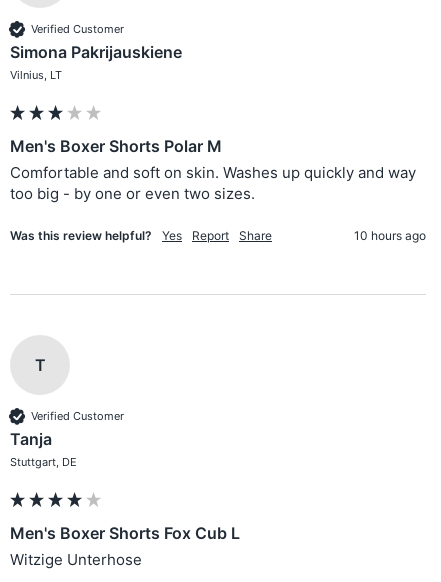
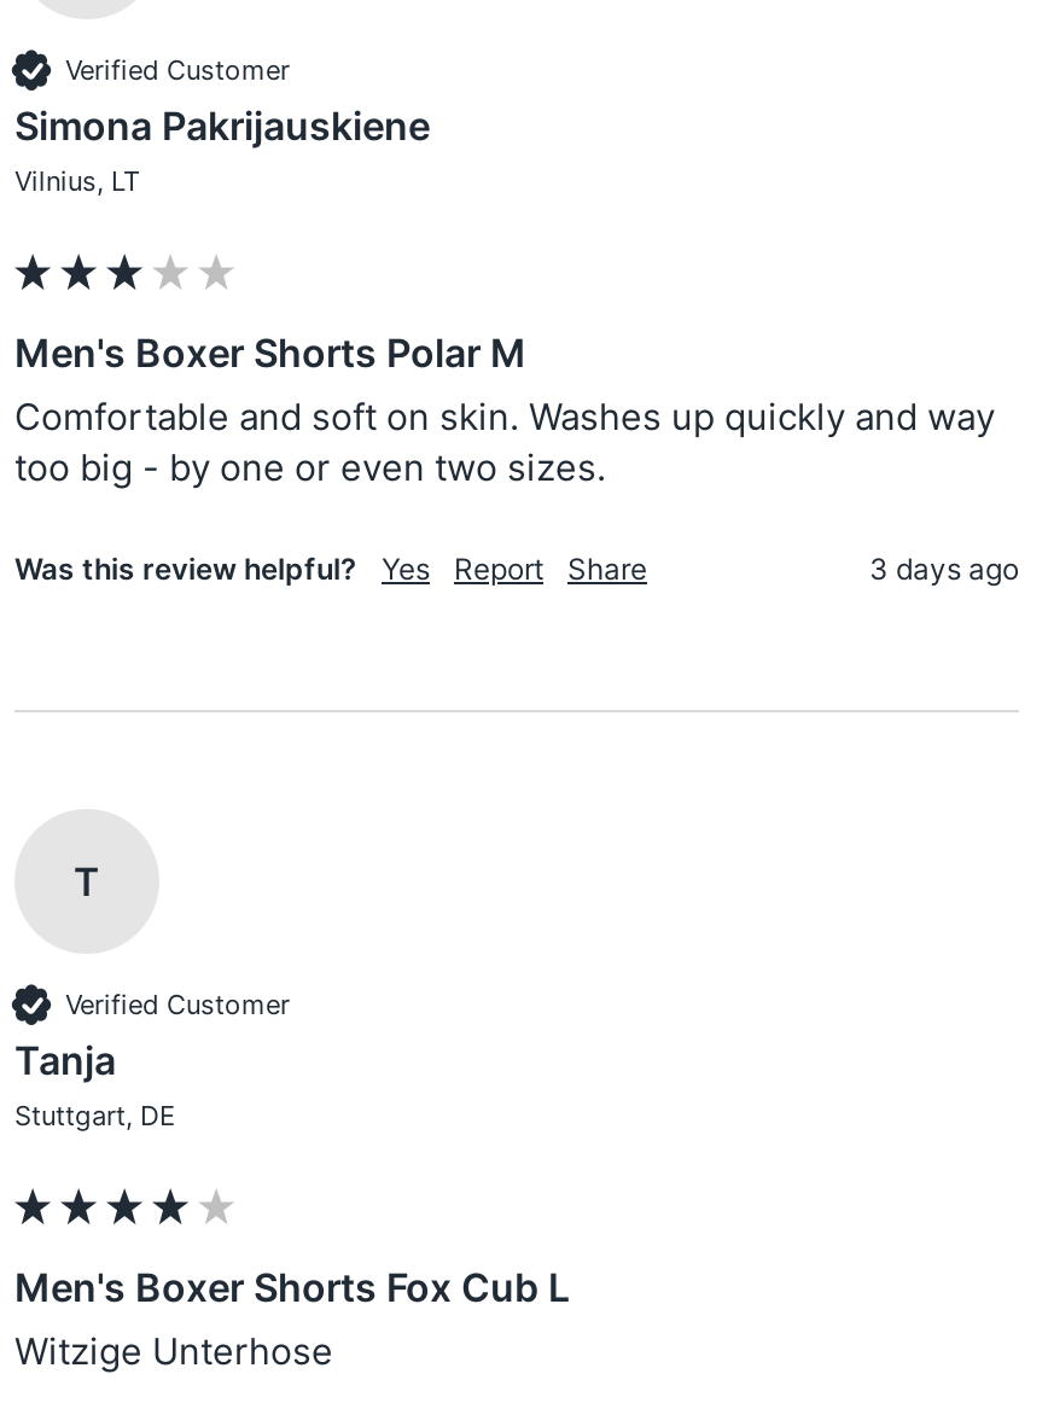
- 10 hours ago
+ 3 days ago
